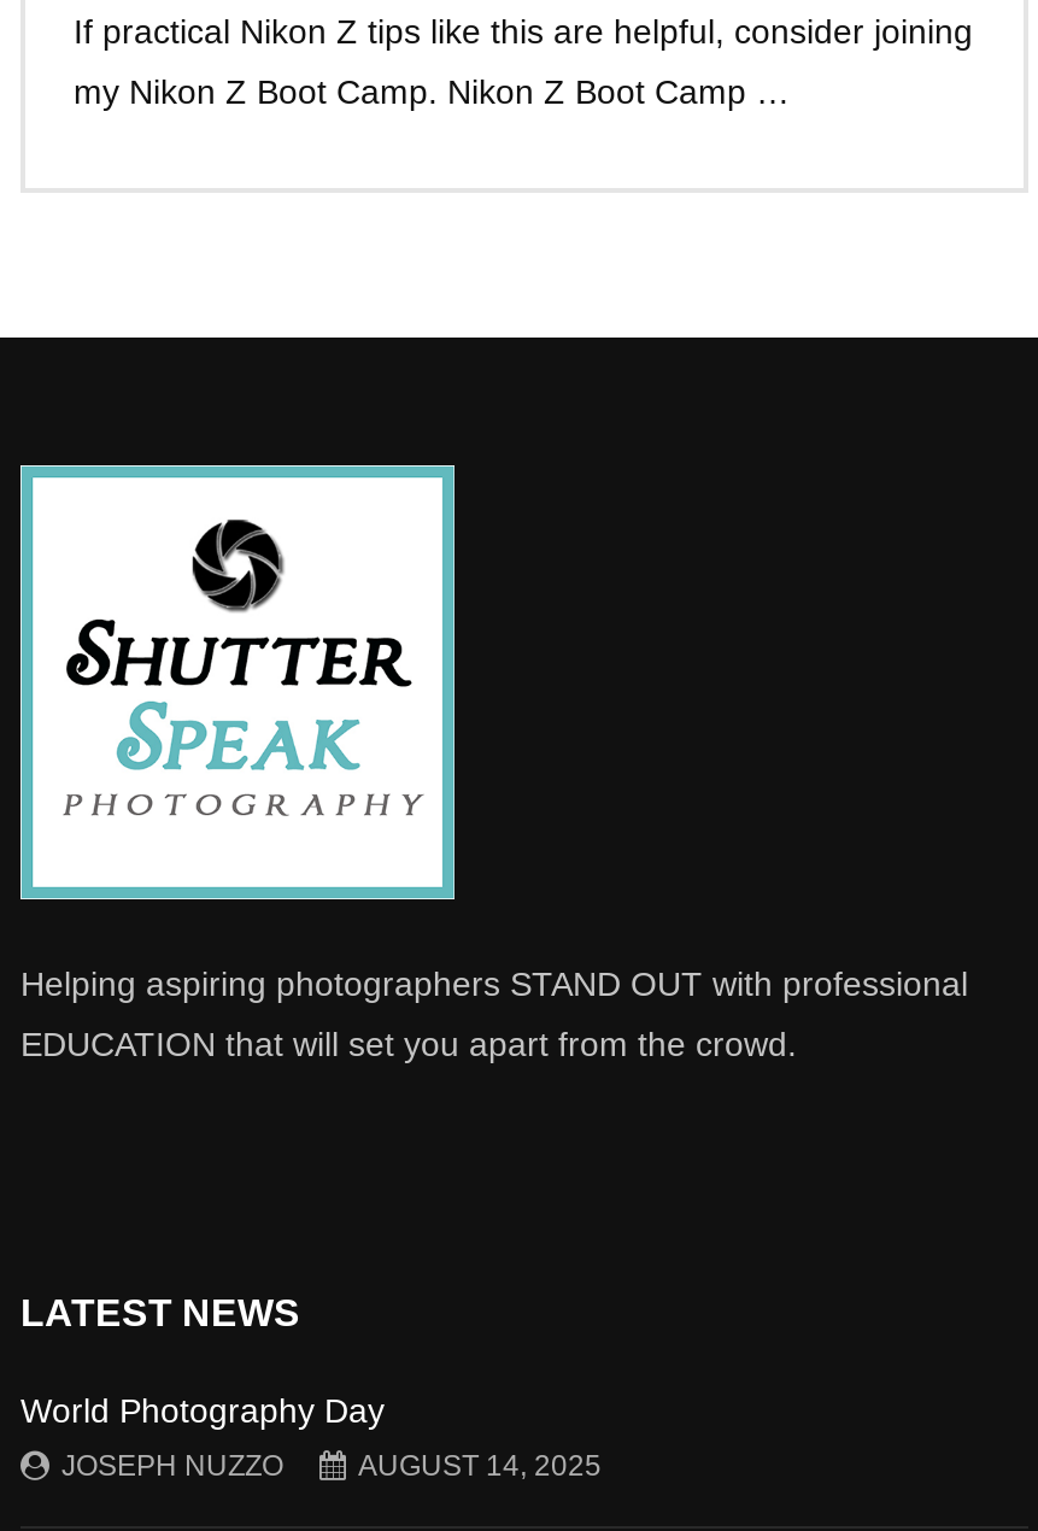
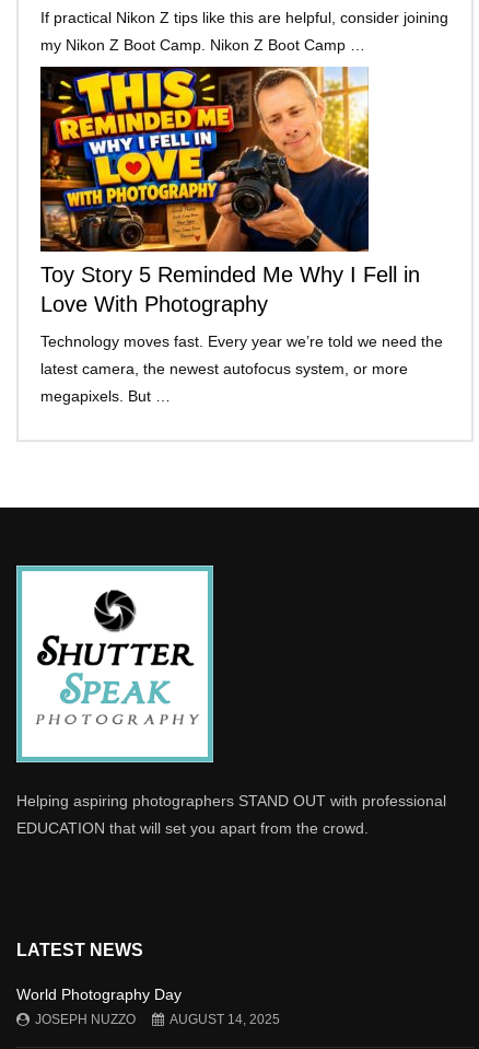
+ [image]
+ Toy Story 5 Reminded Me Why I Fell in
+ Love With Photography
+ Technology moves fast. Every year we’re told we need the
+ latest camera, the newest autofocus system, or more
+ megapixels. But …
